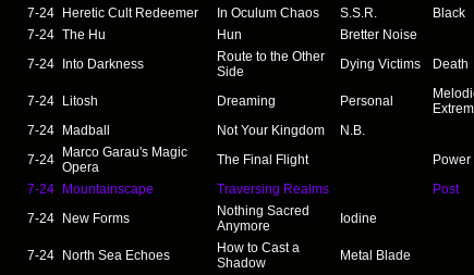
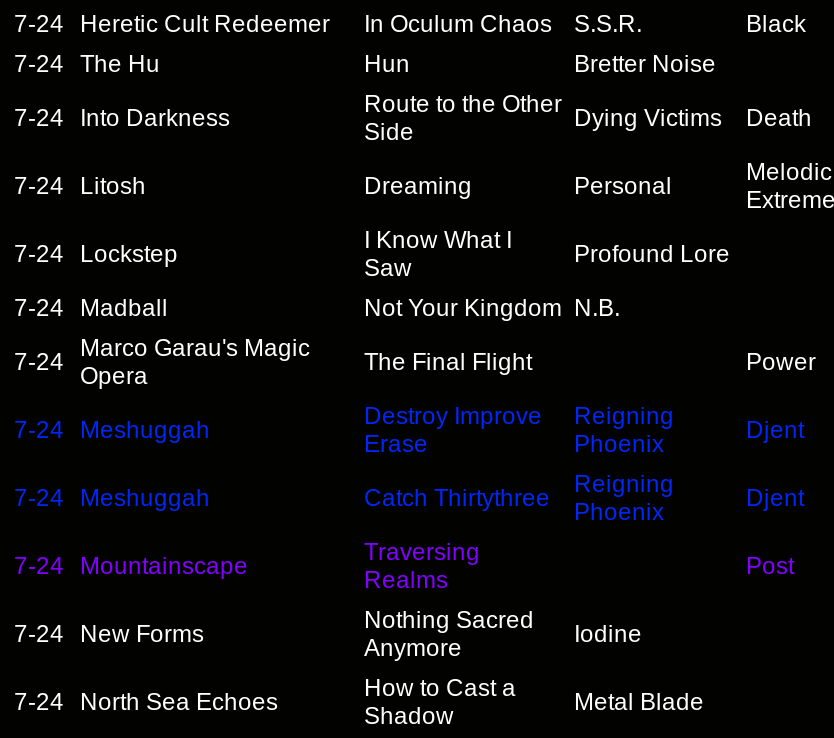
+ 7-24 Lockstep
+ I Know What I
+ Saw
+ Profound Lore

+ 7-24 Meshuggah
+ Destroy Improve
+ Erase

+ Reigning
+ Phoenix
+ Djent
+ 7-24 Meshuggah
+ Catch Thirtythree
+ Reigning
+ Phoenix
+ Djent
